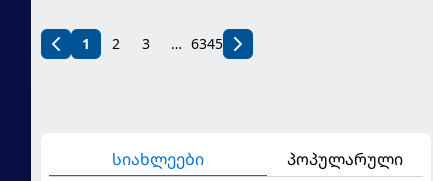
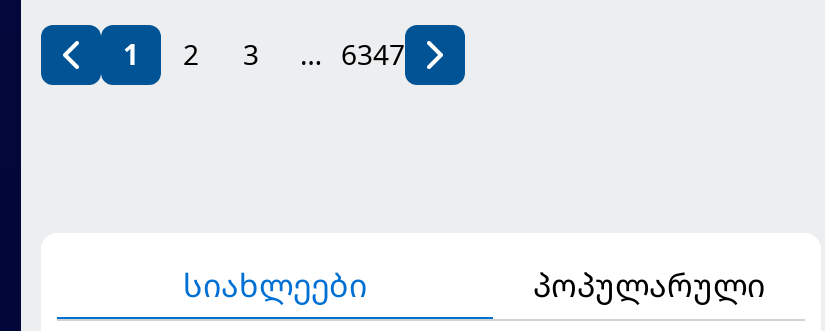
- 1 2 3 … 6345
+ 1 2 3 … 6347
